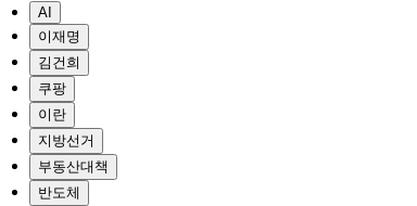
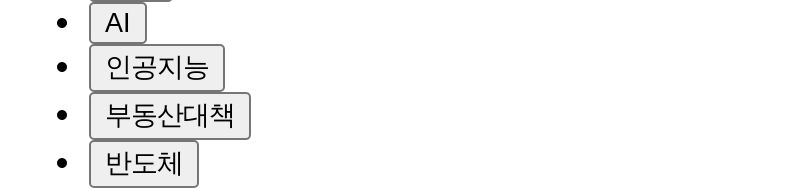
- 이재명
- 김건희
- 쿠팡
- 이란
- 지방선거
+ 인공지능
